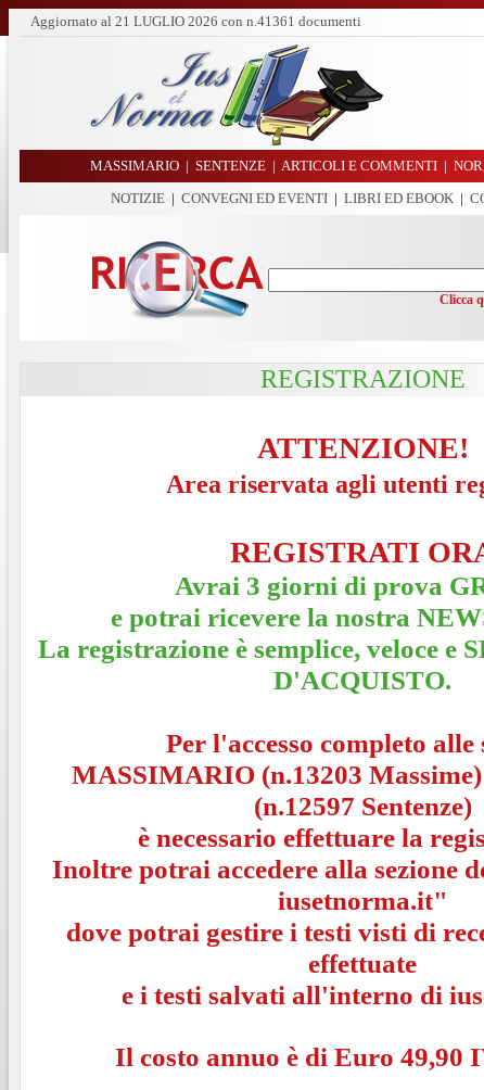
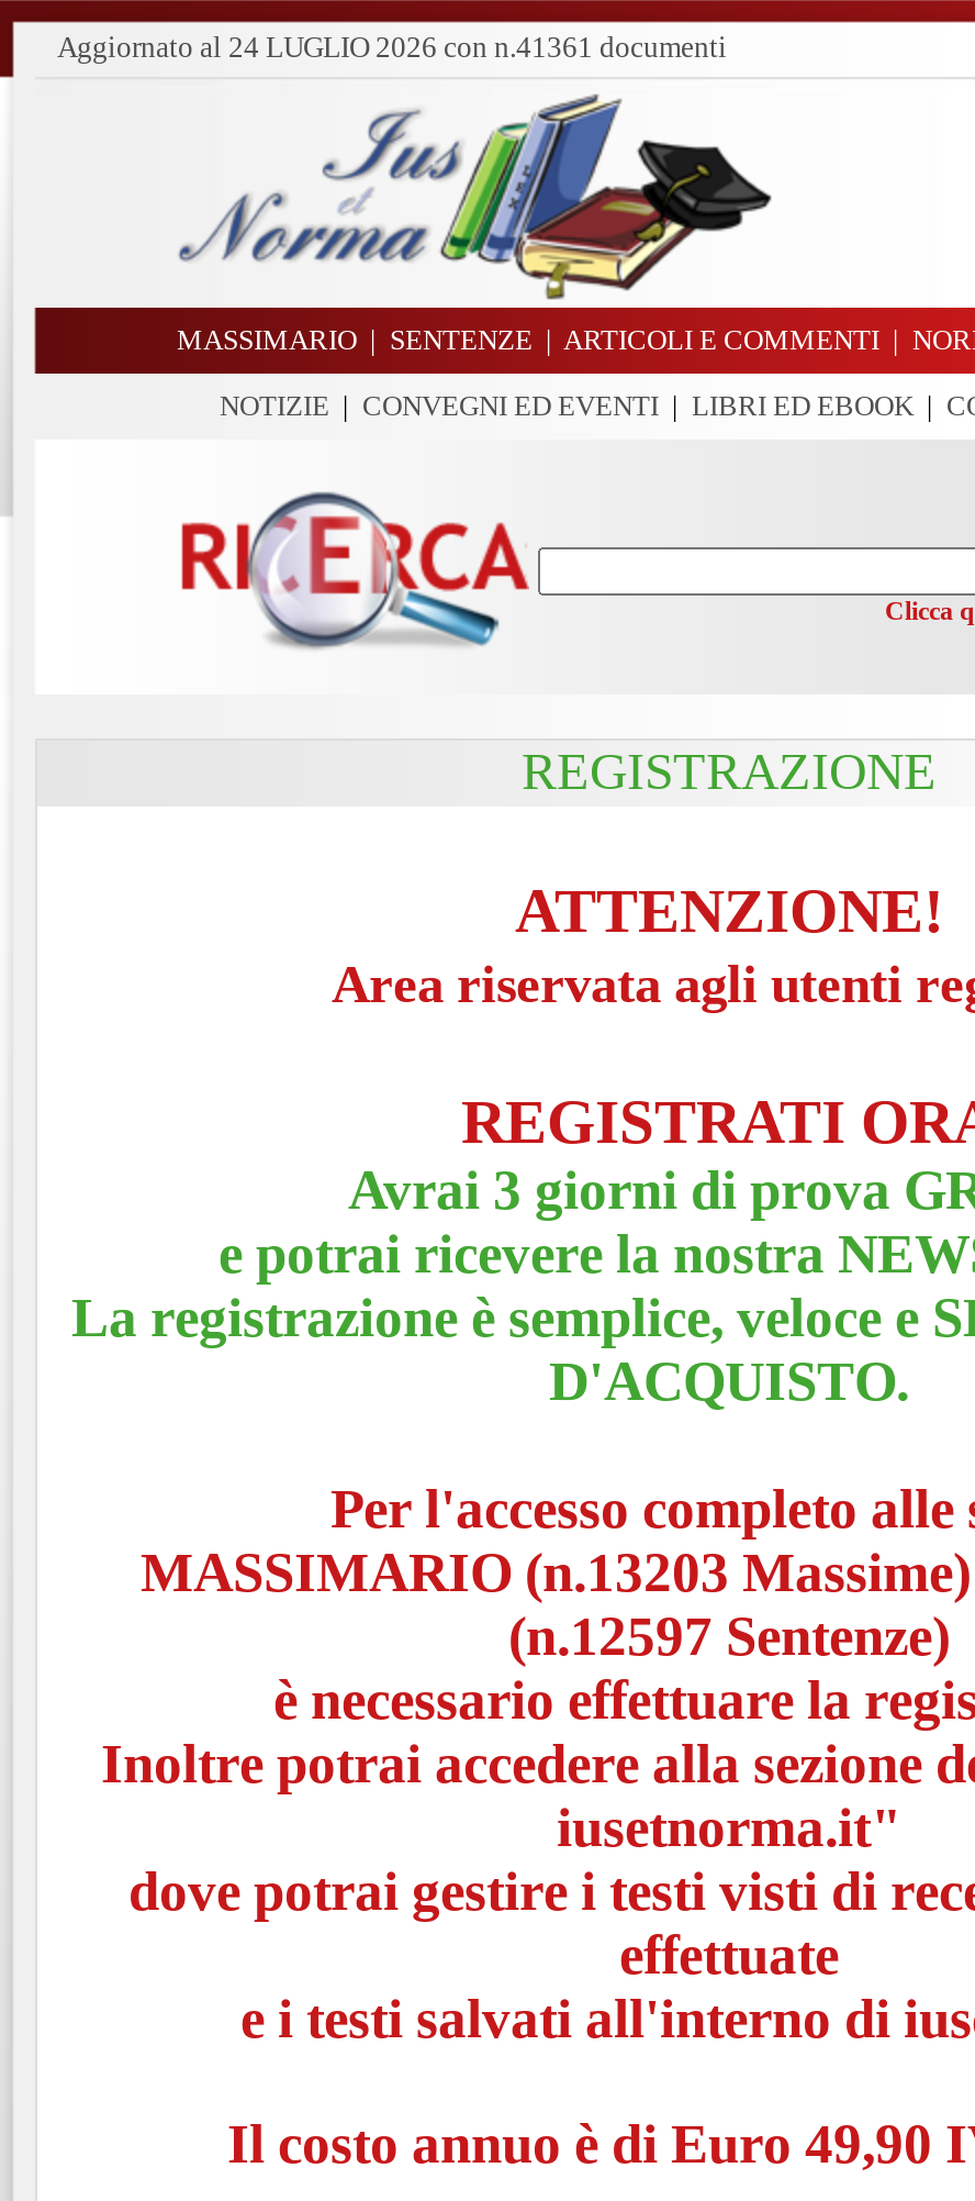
- Aggiornato al 21 LUGLIO 2026 con n.41361 documenti
+ Aggiornato al 24 LUGLIO 2026 con n.41361 documenti
